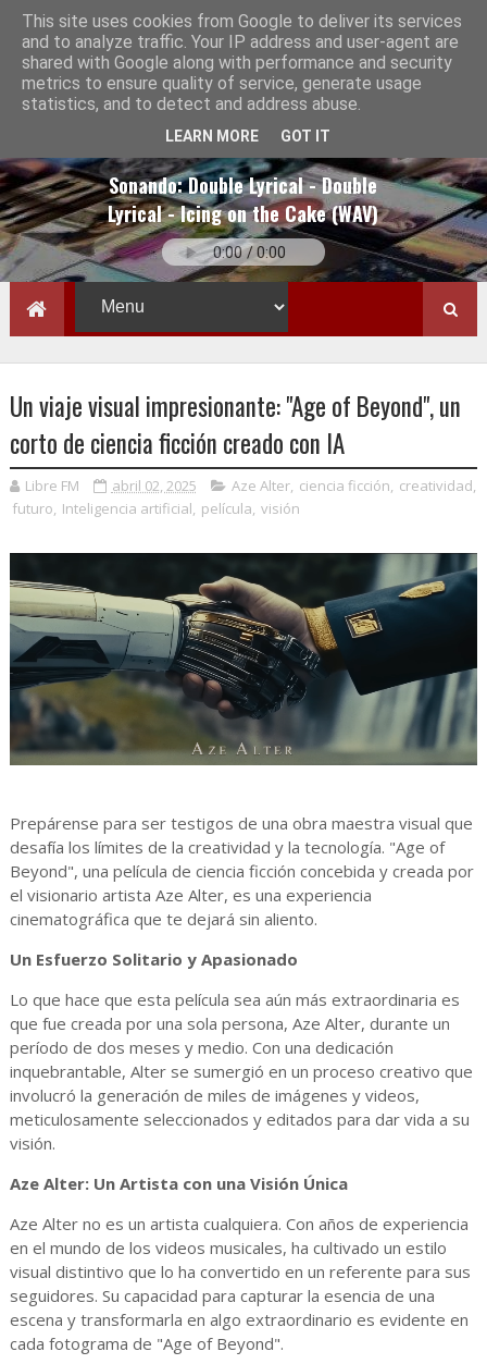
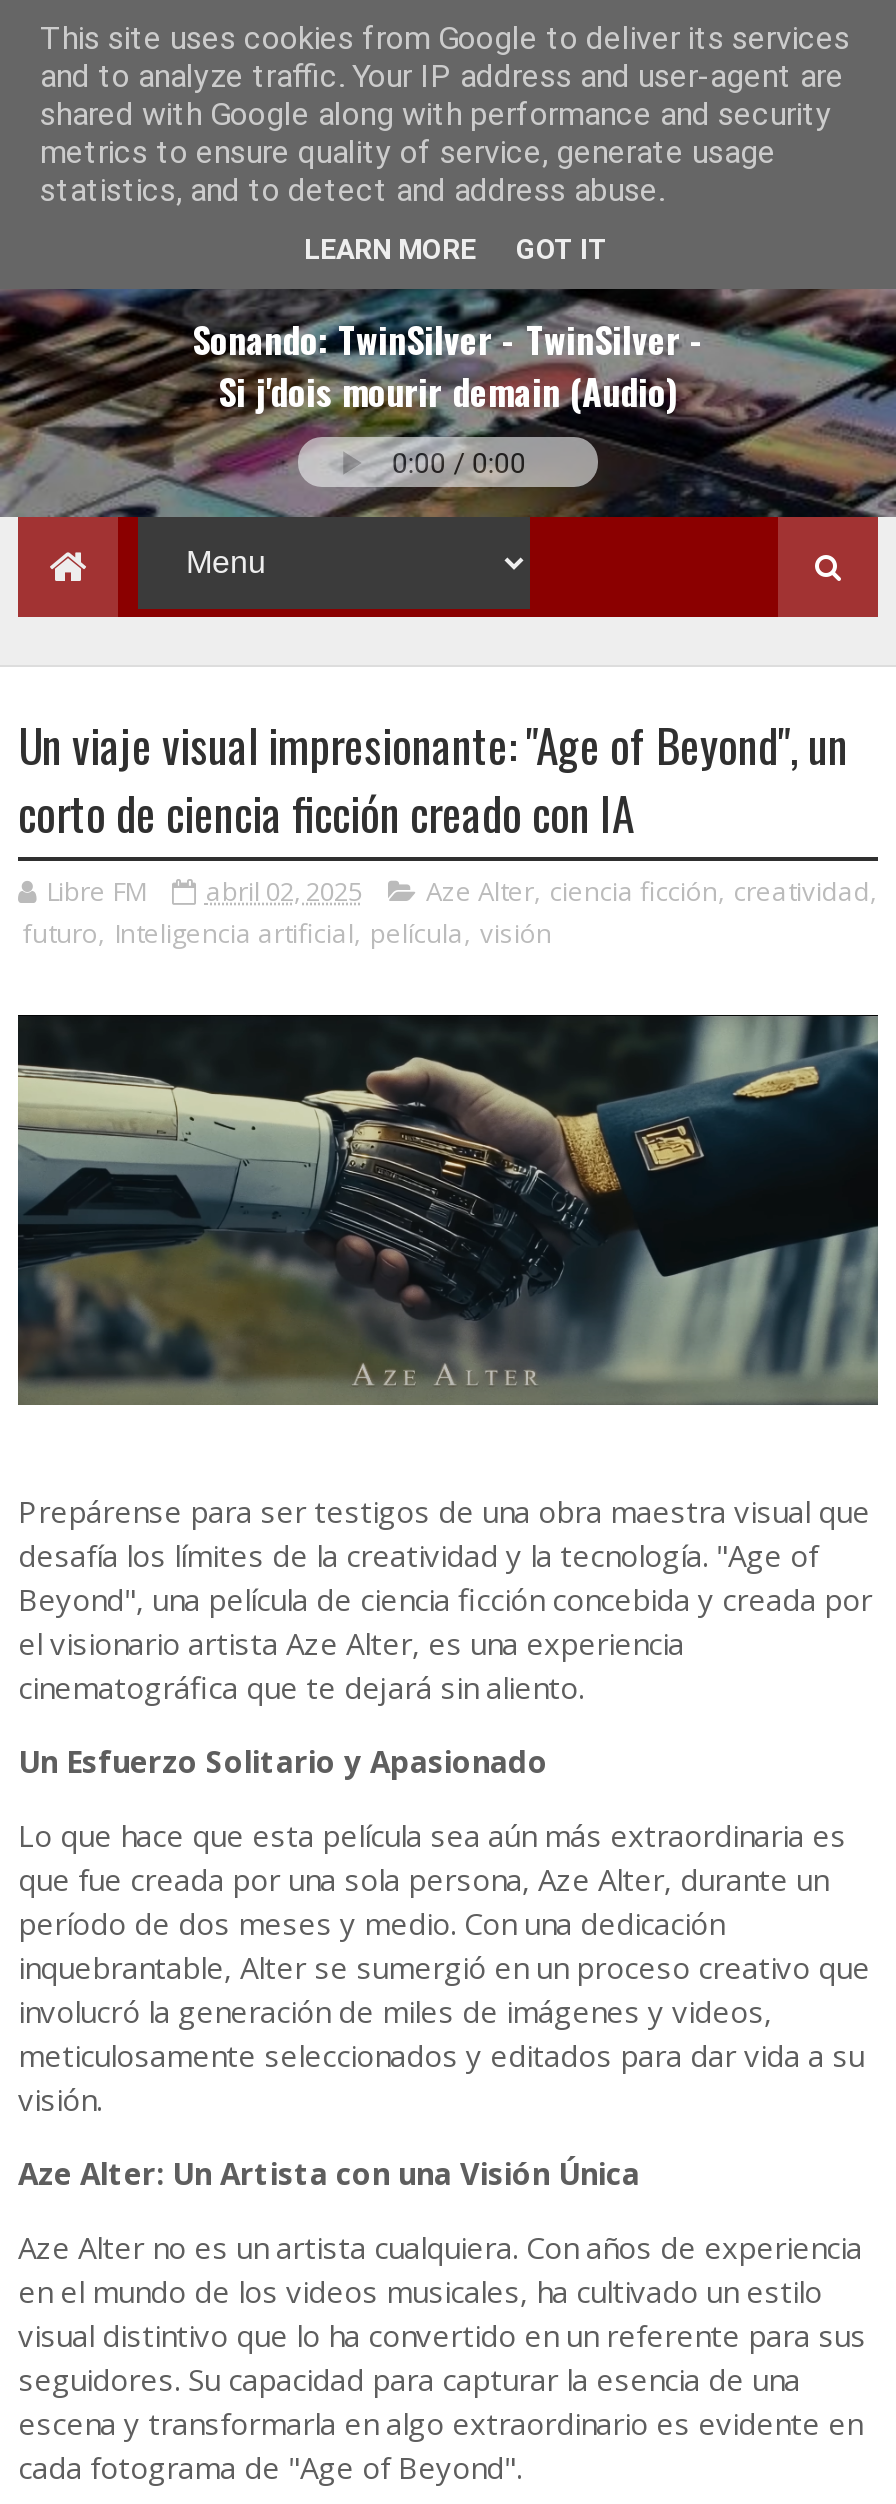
- Sonando: Double Lyrical - Double
- Lyrical - Icing on the Cake (WAV)
+ Sonando: TwinSilver - TwinSilver -
+ Si j'dois mourir demain (Audio)
